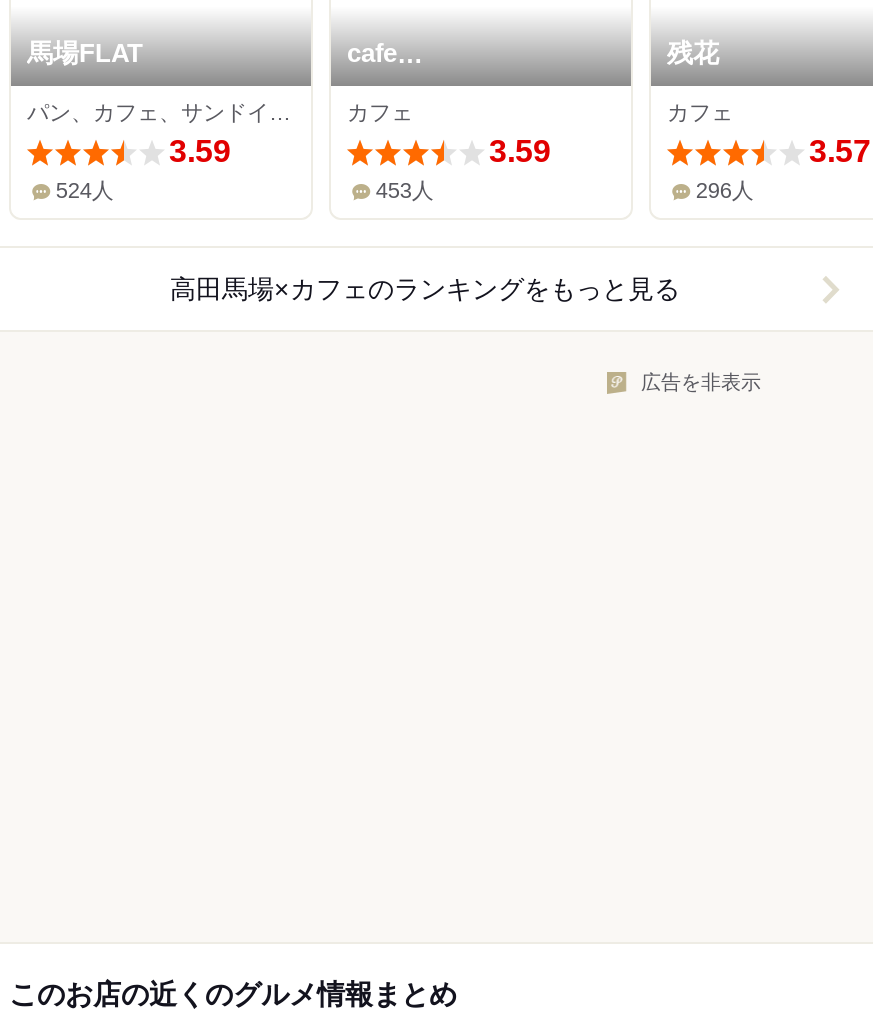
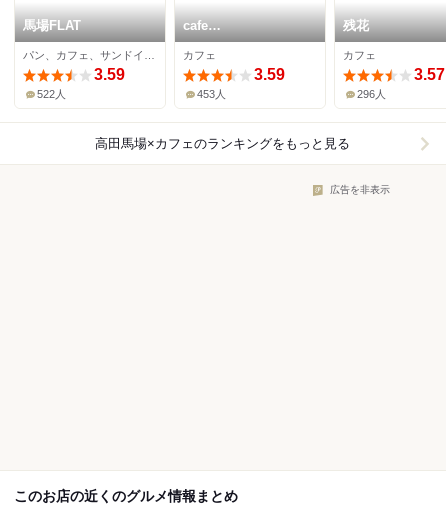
- 524人
+ 522人
